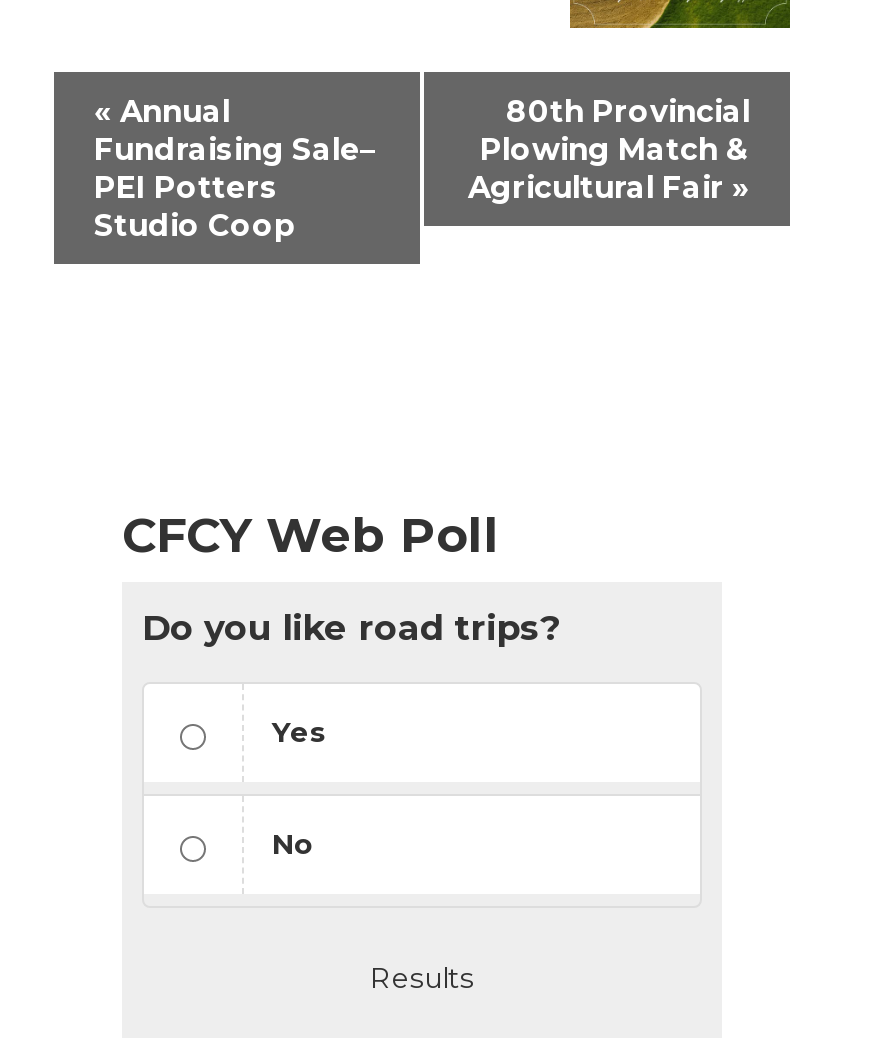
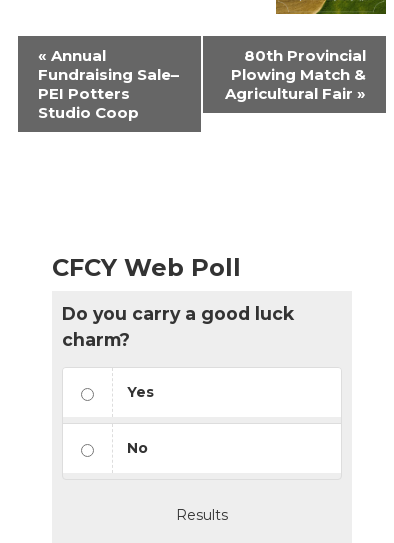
- Do you like road trips?
+ Do you carry a good luck
+ charm?
